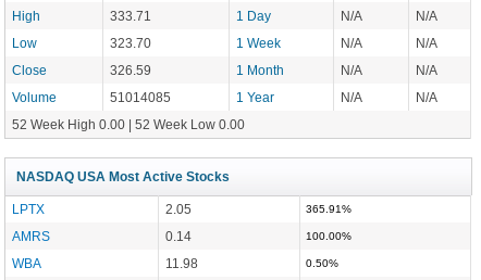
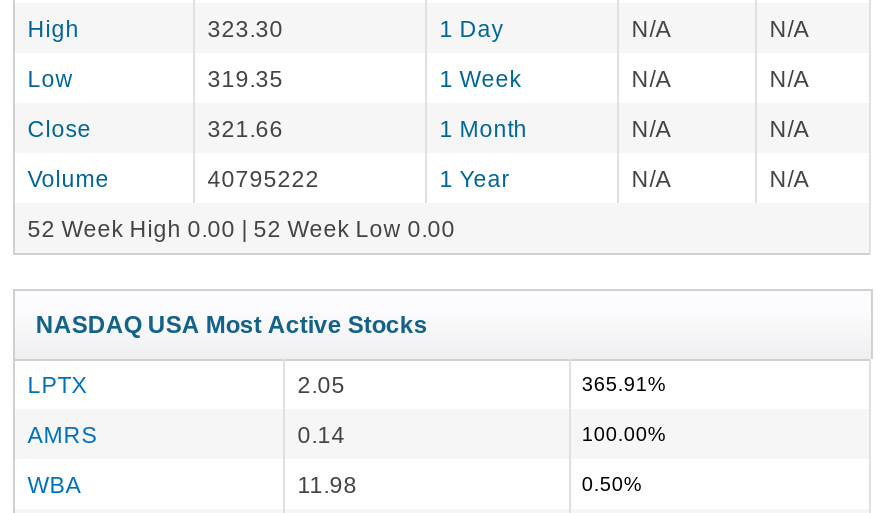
- 333.71
+ 323.30

- 323.70
+ 319.35

- 326.59
+ 321.66

- 51014085
+ 40795222
